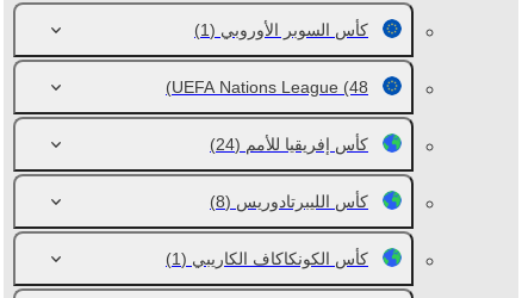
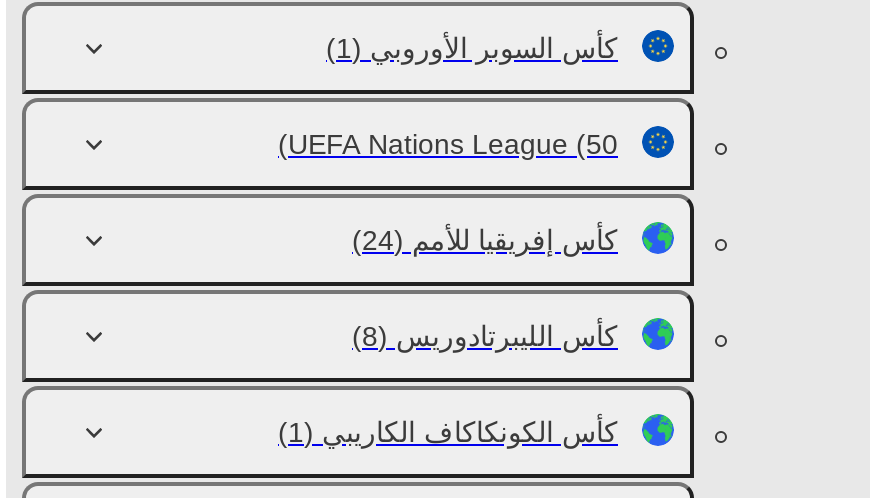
- UEFA Nations League (48)
+ UEFA Nations League (50)
